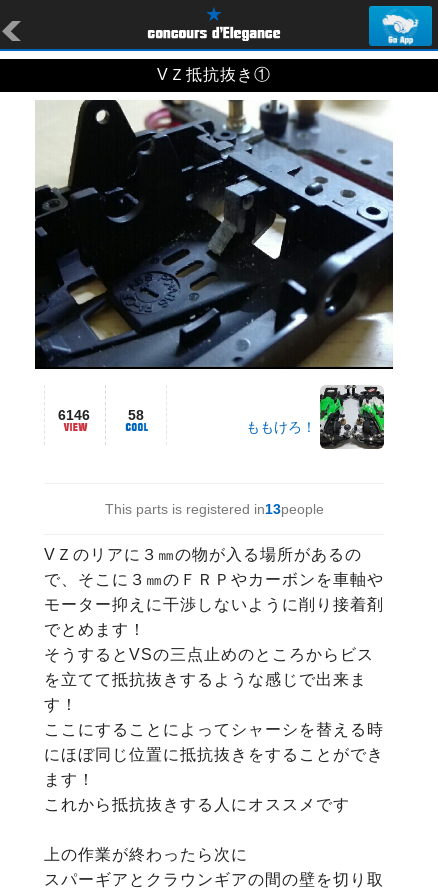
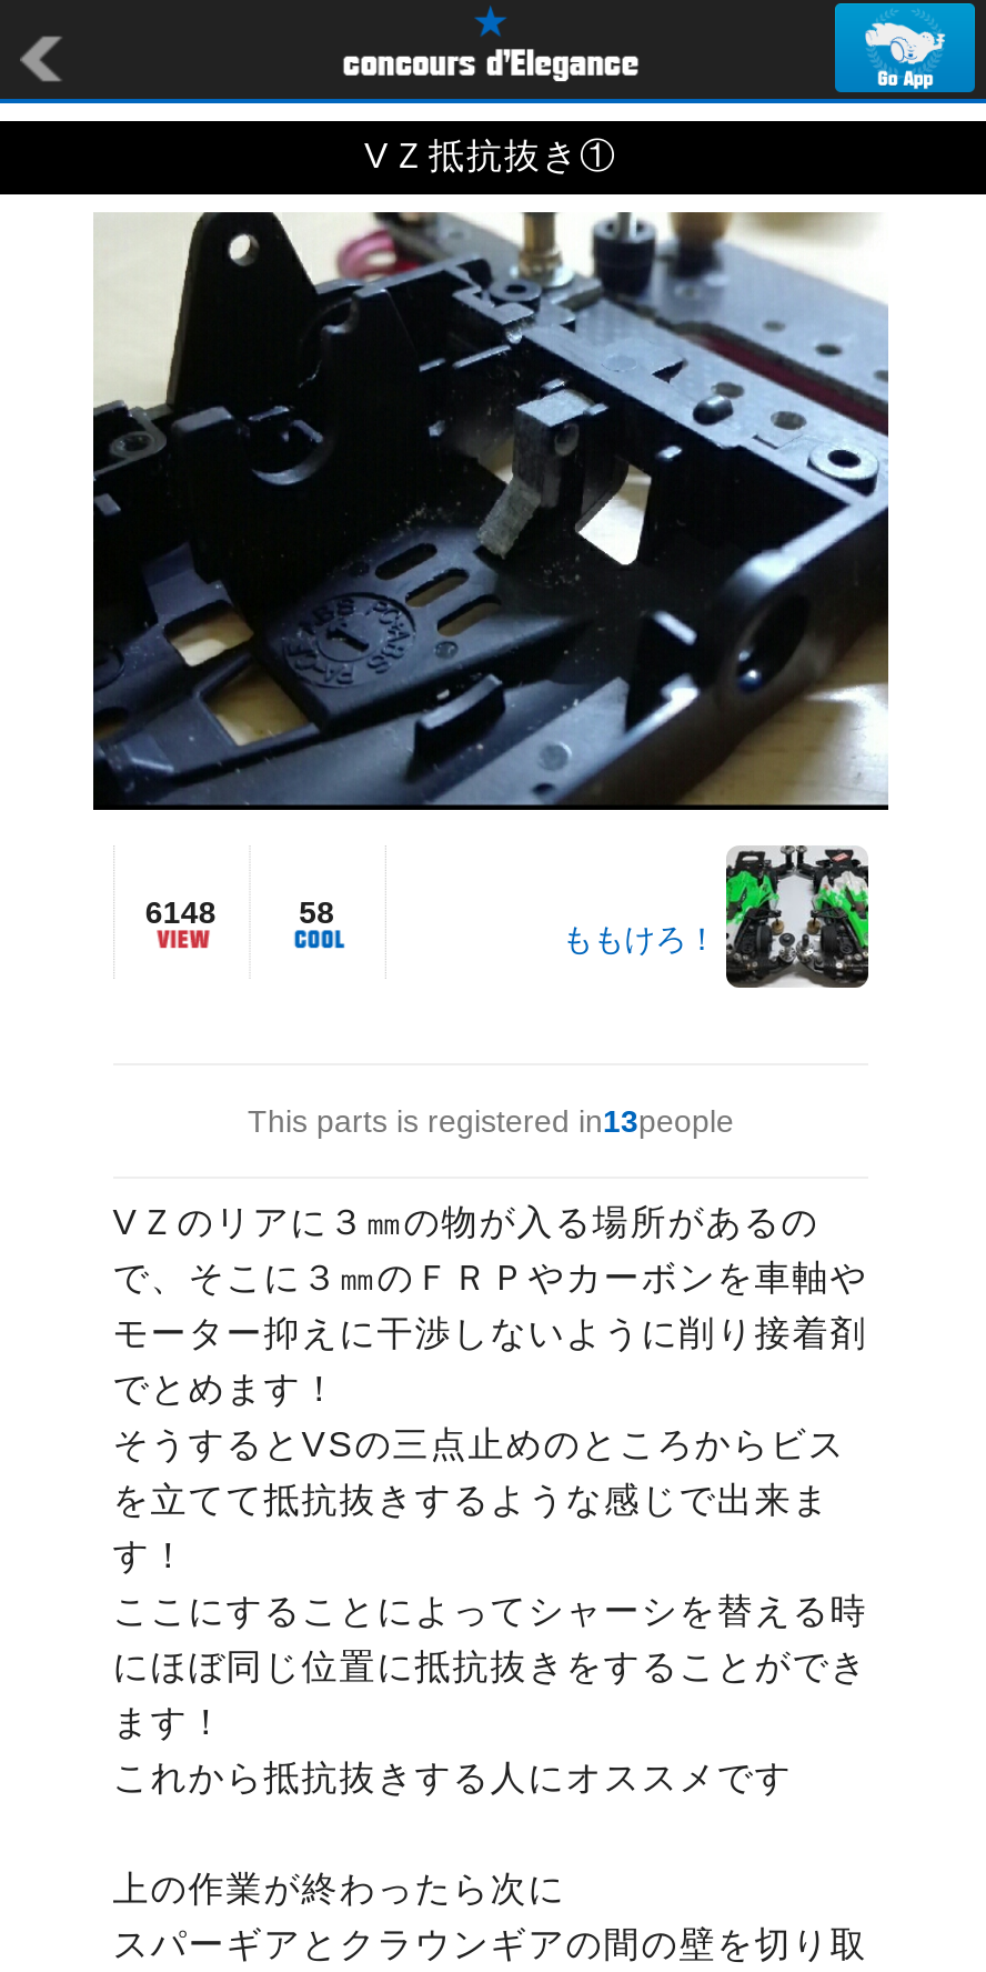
- 6146
+ 6148
